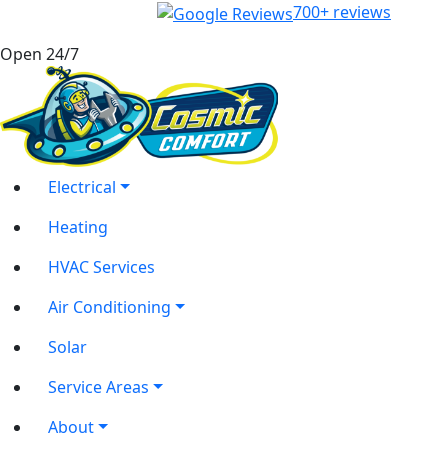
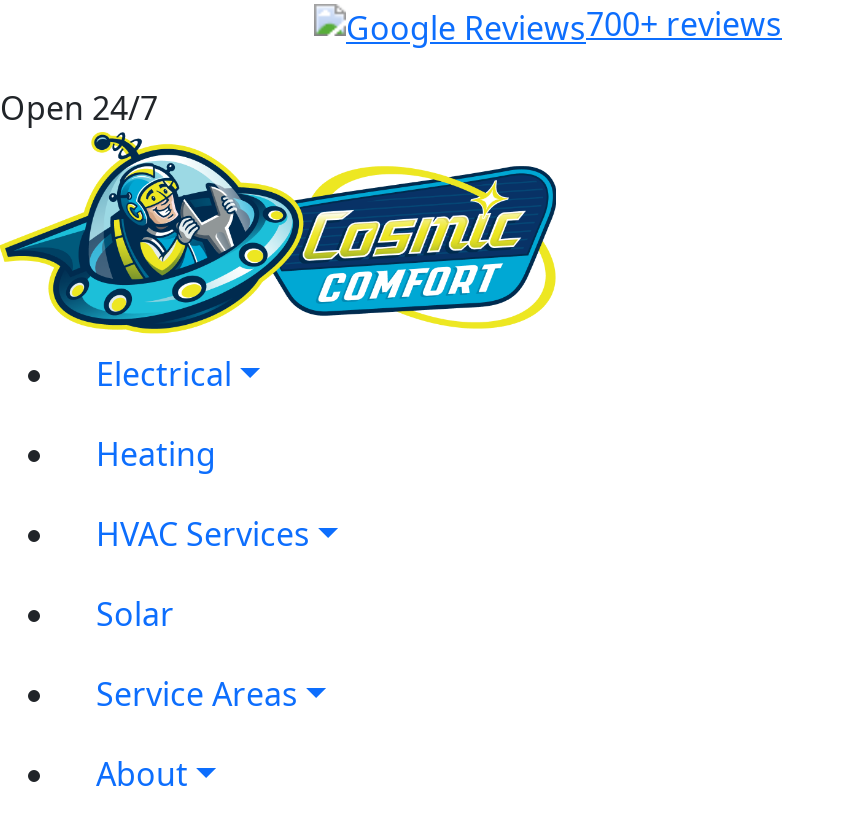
- Air Conditioning
